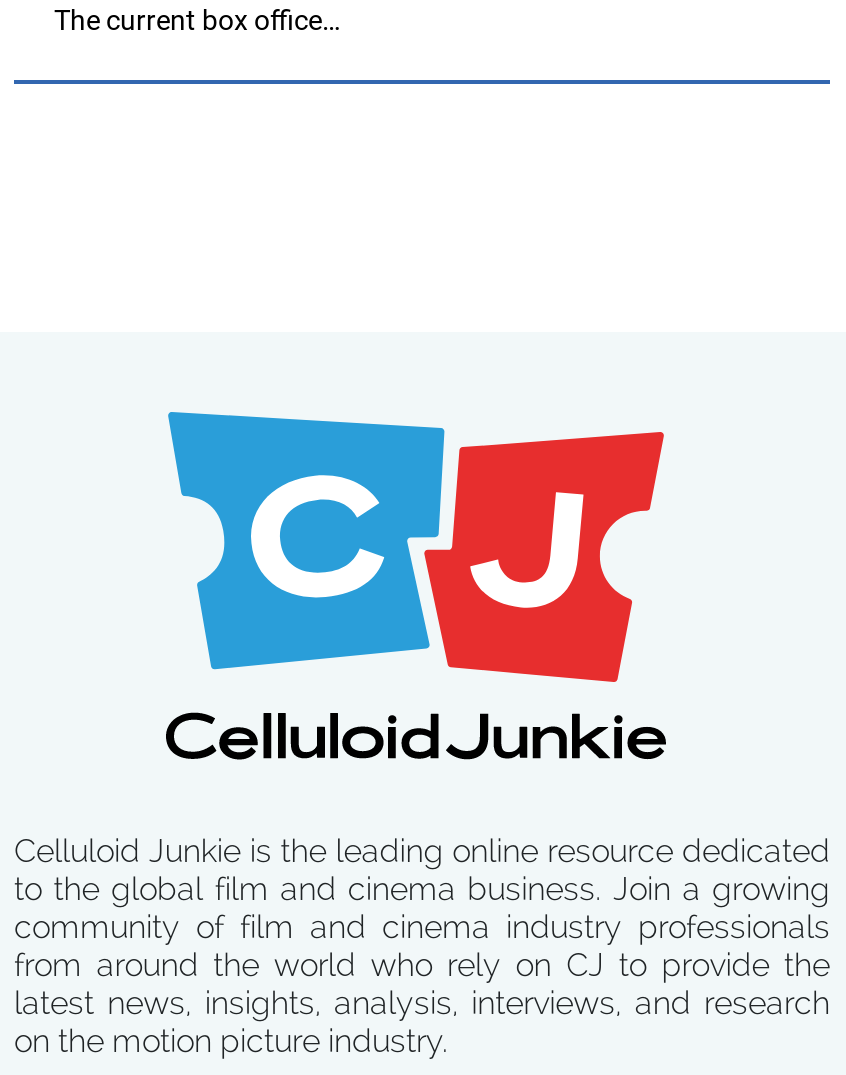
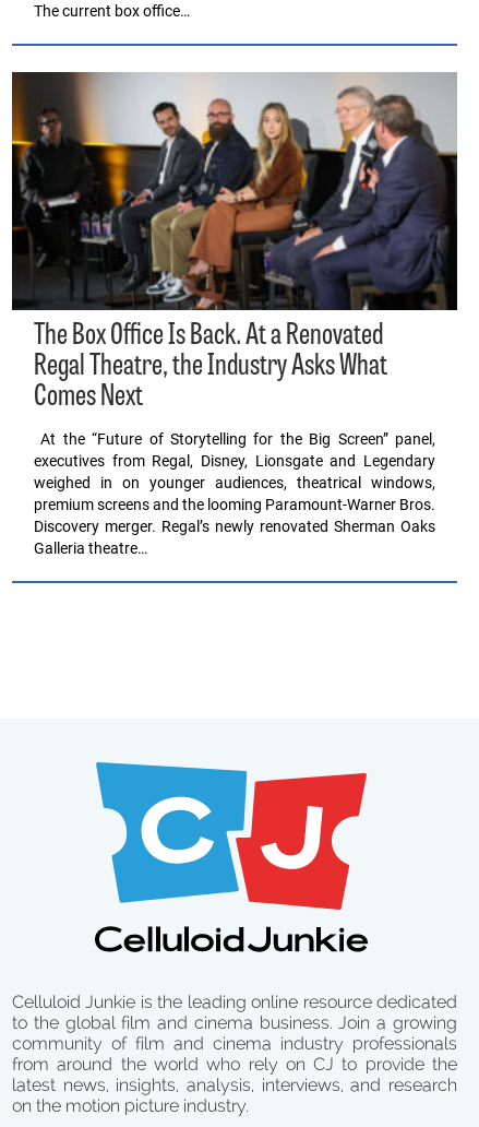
+ [image]
+ The Box Office Is Back. At a Renovated
+ Regal Theatre, the Industry Asks What
+ Comes Next
+ At the “Future of Storytelling for the Big Screen” panel,
+ executives from Regal, Disney, Lionsgate and Legendary
+ weighed in on younger audiences, theatrical windows,
+ premium screens and the looming Paramount-Warner Bros.
+ Discovery merger. Regal’s newly renovated Sherman Oaks
+ Galleria theatre…
